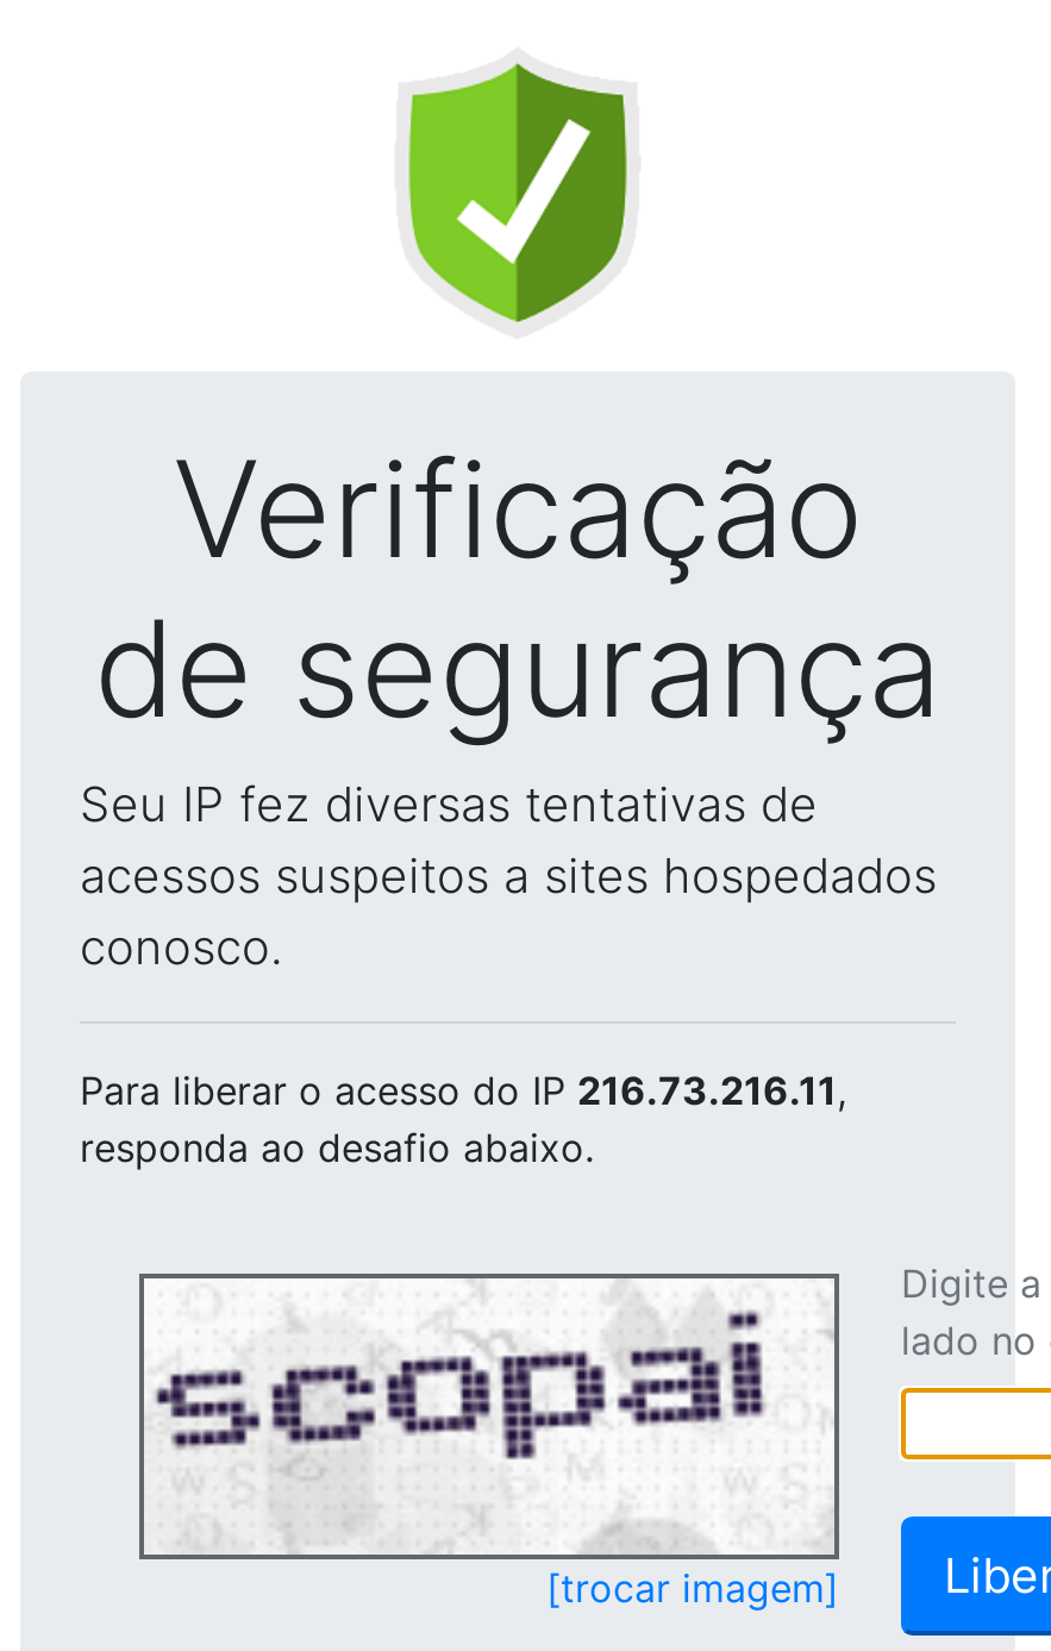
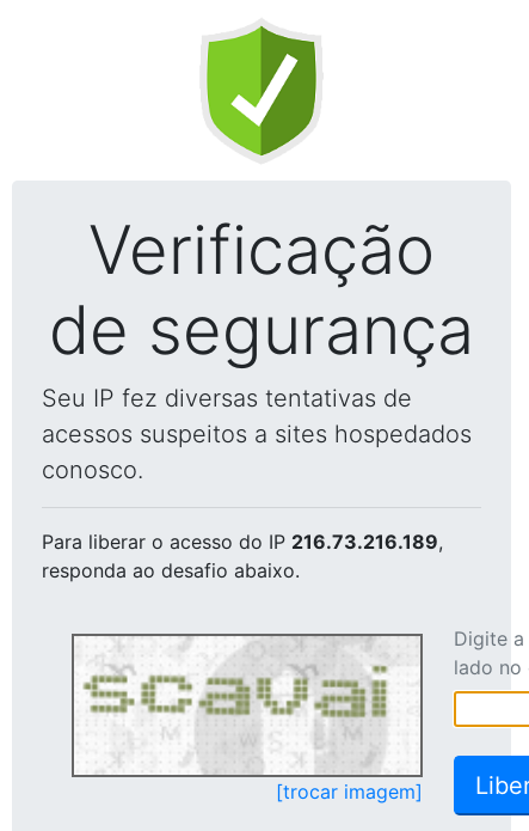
- Para liberar o acesso do IP 216.73.216.11,
+ Para liberar o acesso do IP 216.73.216.189,

- [image]
+ [image]
